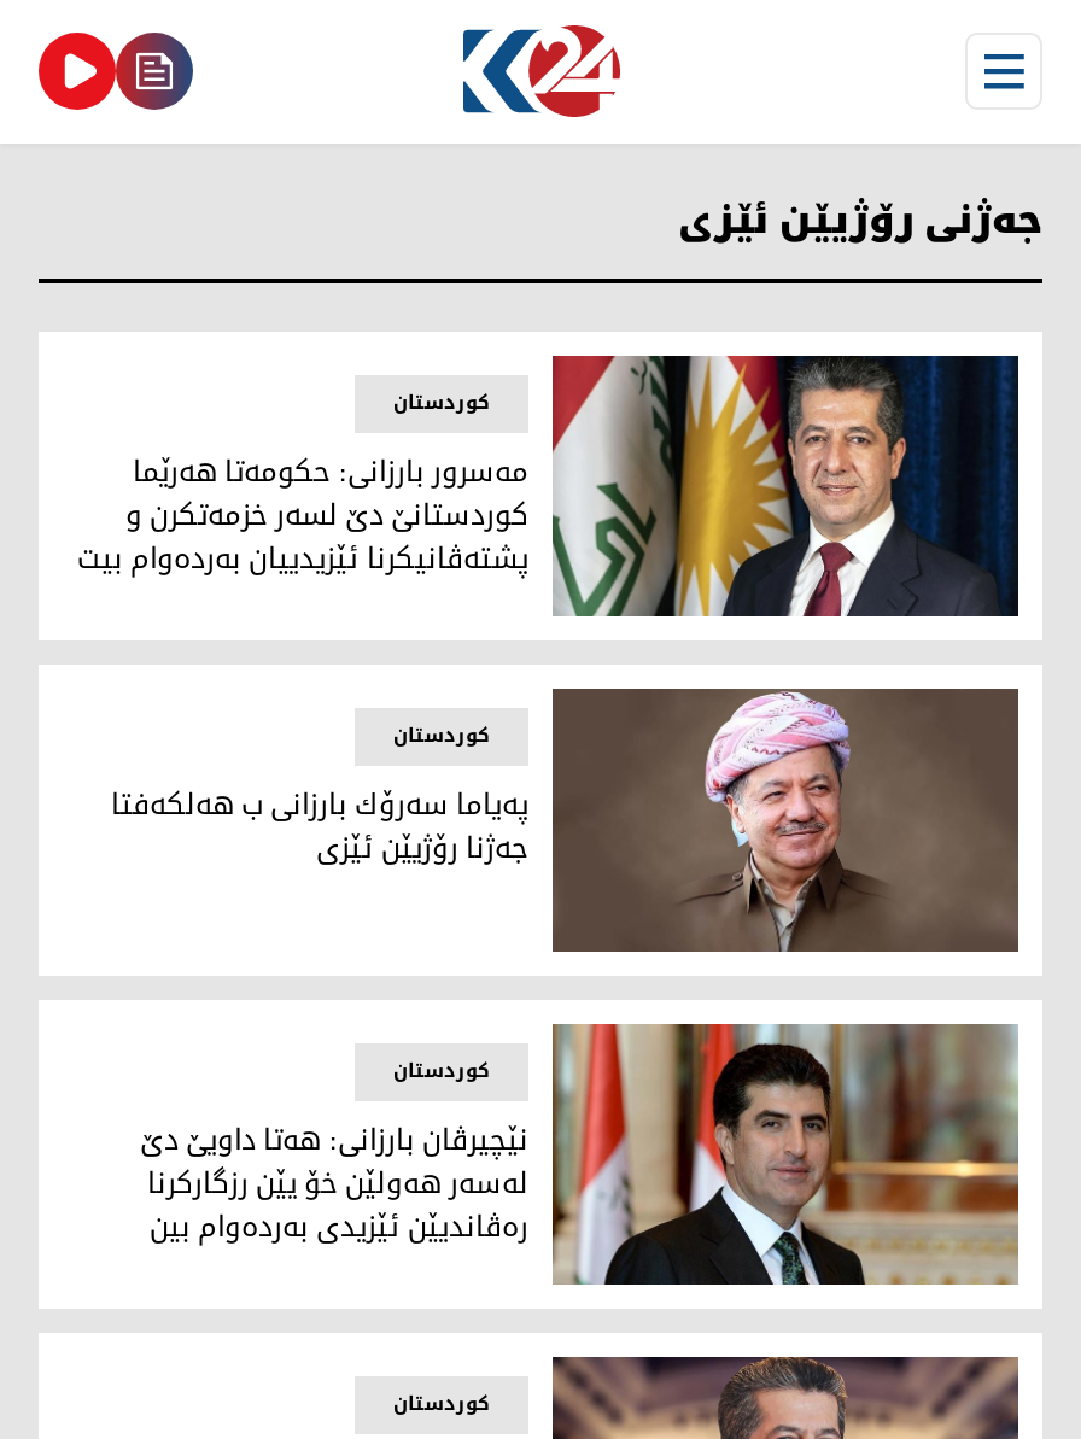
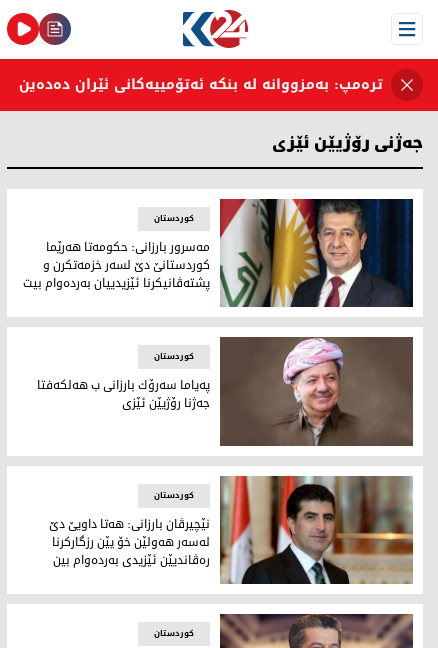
+ ترەمپ: بەمزووانە لە بنکە ئەتۆمییەکانی ئێران دەدەین
